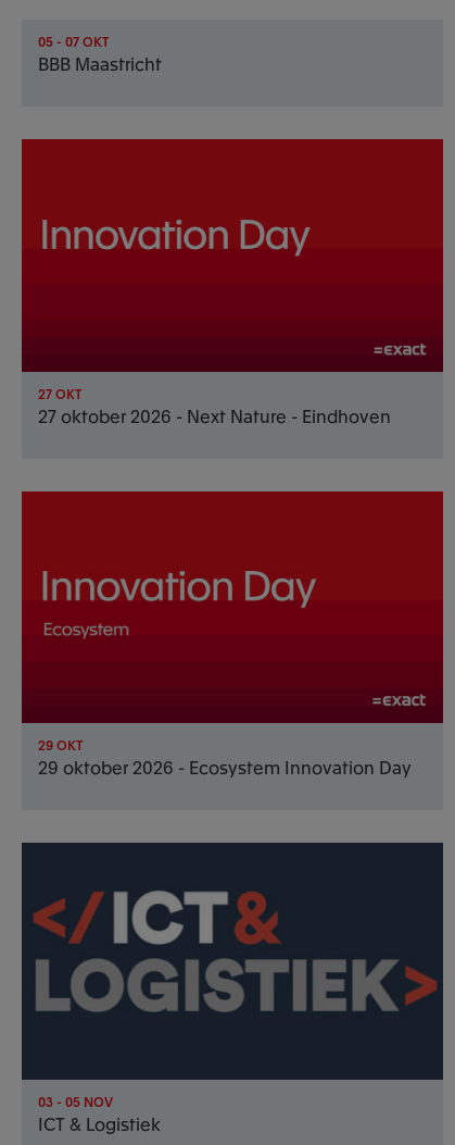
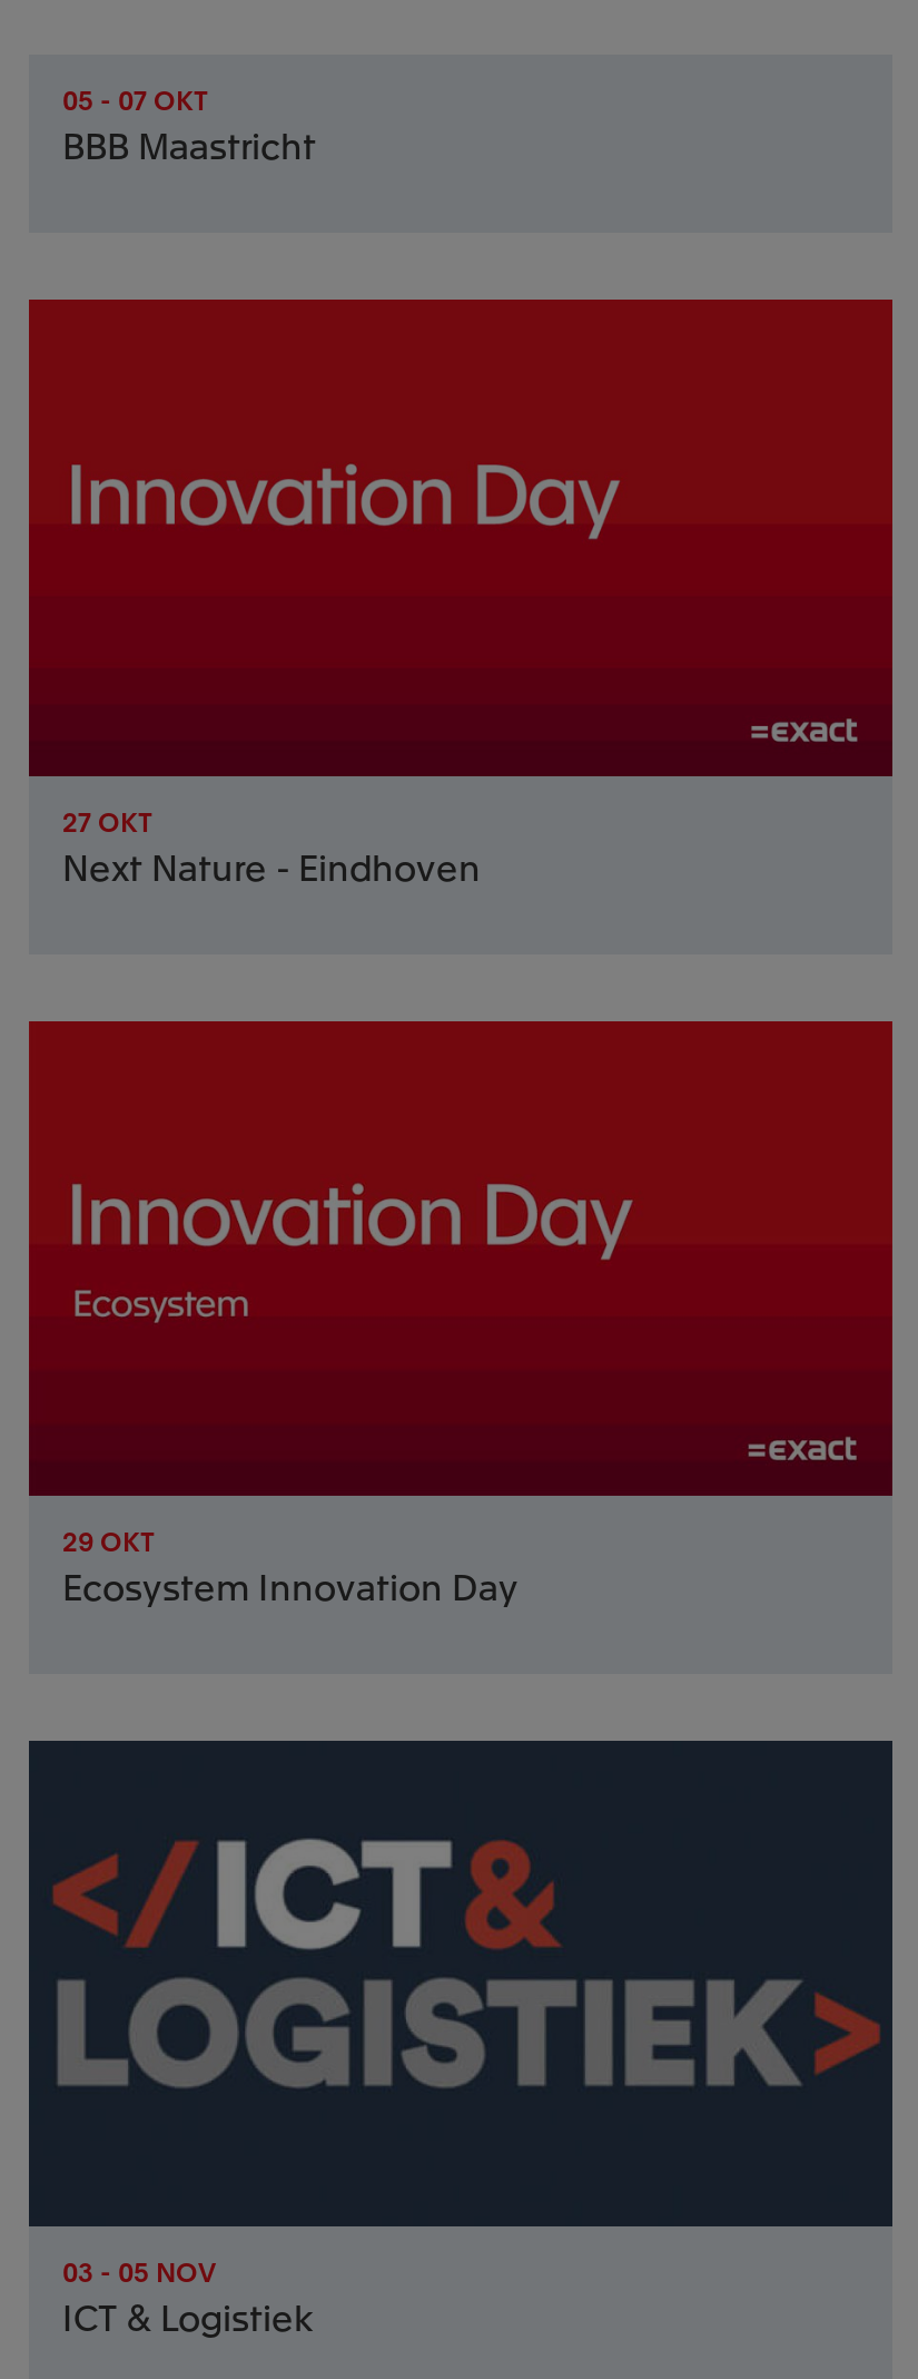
- 27 oktober 2026 - Next Nature - Eindhoven
+ Next Nature - Eindhoven

- 29 oktober 2026 - Ecosystem Innovation Day
+ Ecosystem Innovation Day
